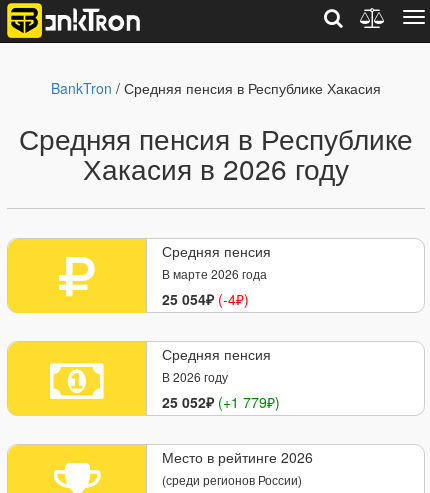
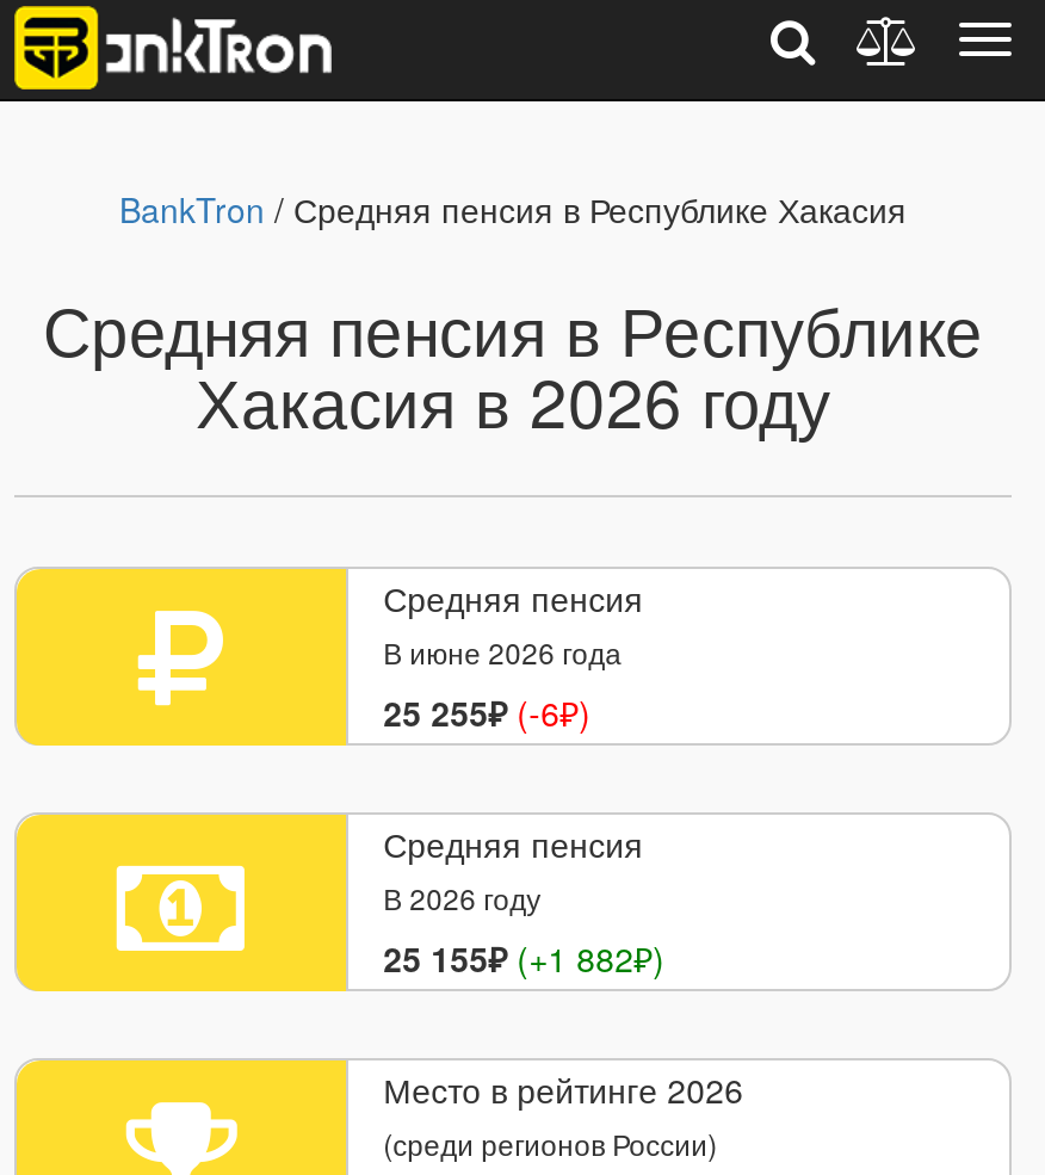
- В марте 2026 года
+ В июне 2026 года

- 25 054₽ (-4₽)
+ 25 255₽ (-6₽)

- 25 052₽ (+1 779₽)
+ 25 155₽ (+1 882₽)
